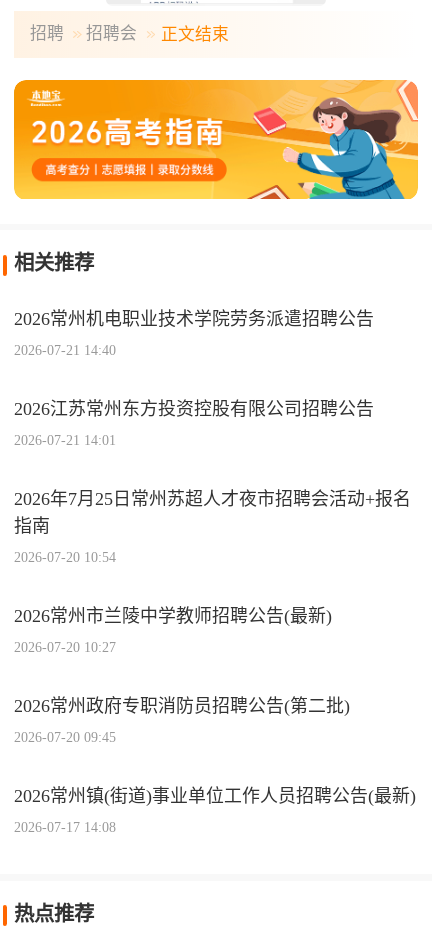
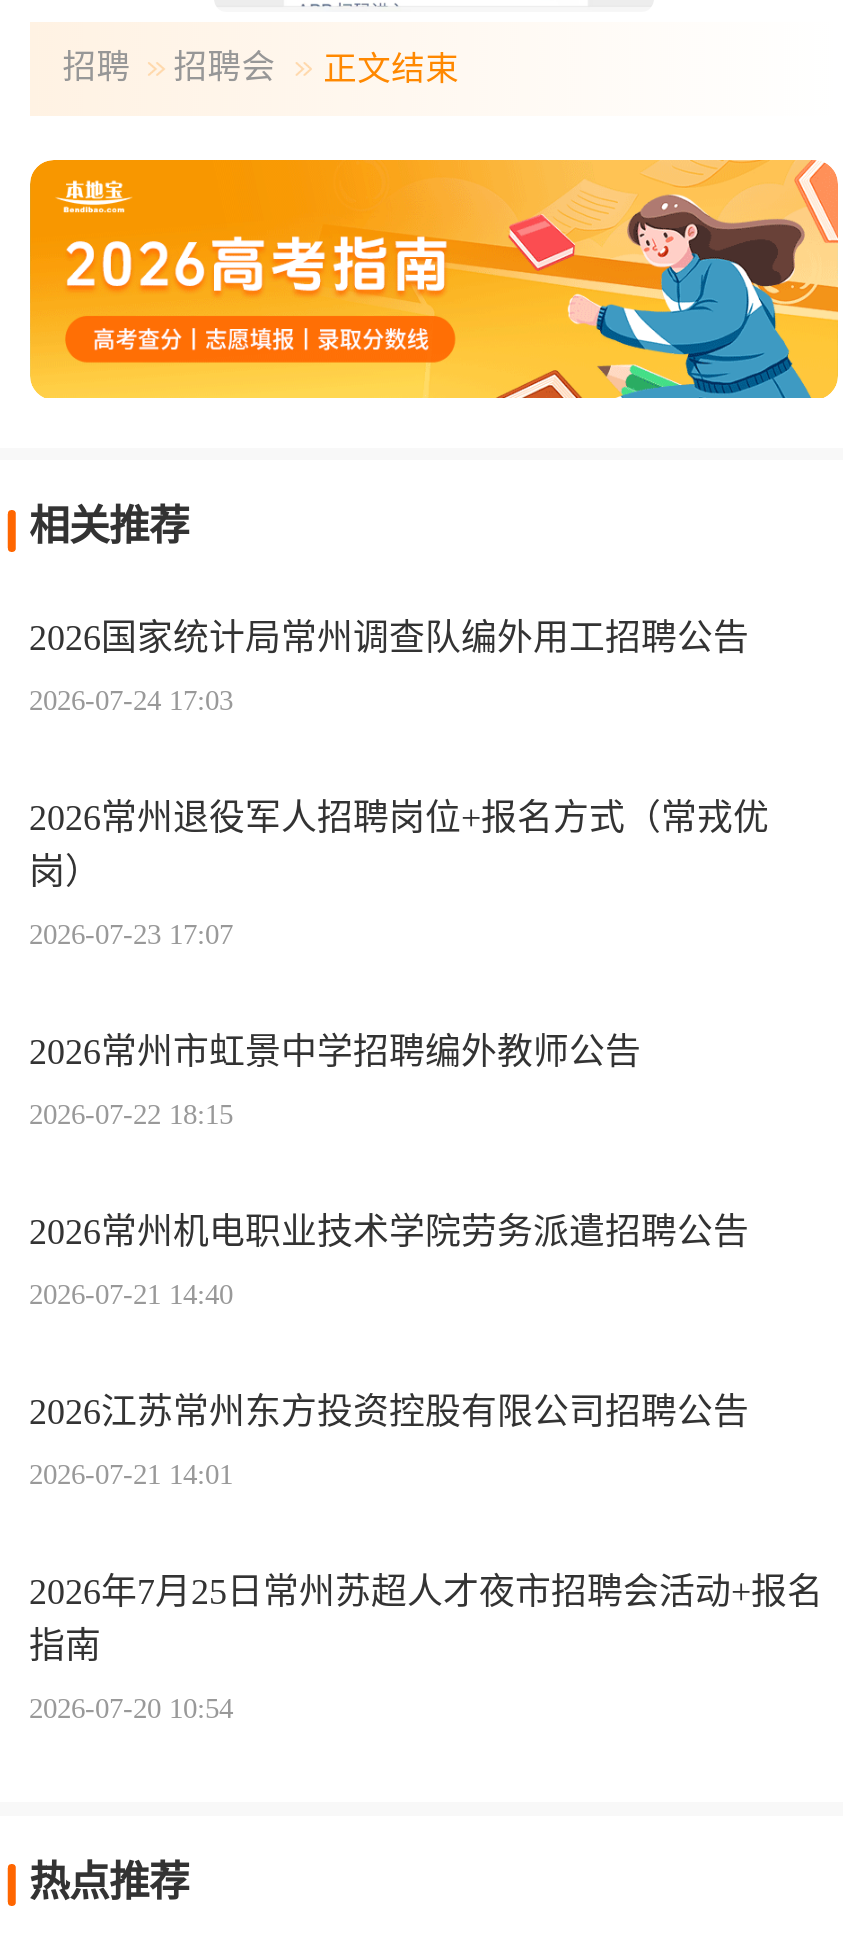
+ 2026国家统计局常州调查队编外用工招聘公告
+ 2026-07-24 17:03
+ 2026常州退役军人招聘岗位+报名方式（常戎优
+ 岗）
+ 2026-07-23 17:07
+ 2026常州市虹景中学招聘编外教师公告
+ 2026-07-22 18:15

moved down: 2026常州机电职业技术学院劳务派遣招聘公告 | 2026-07-21 14:40 | 2026江苏常州东方投资控股有限公司招聘公告 | 2026-07-21 14:01 | 2026年7月25日常州苏超人才夜市招聘会活动+报名 | 指南 | 2026-07-20 10:54

- 2026常州市兰陵中学教师招聘公告(最新)
- 2026-07-20 10:27
- 2026常州政府专职消防员招聘公告(第二批)
- 2026-07-20 09:45
- 2026常州镇(街道)事业单位工作人员招聘公告(最新)
- 2026-07-17 14:08
